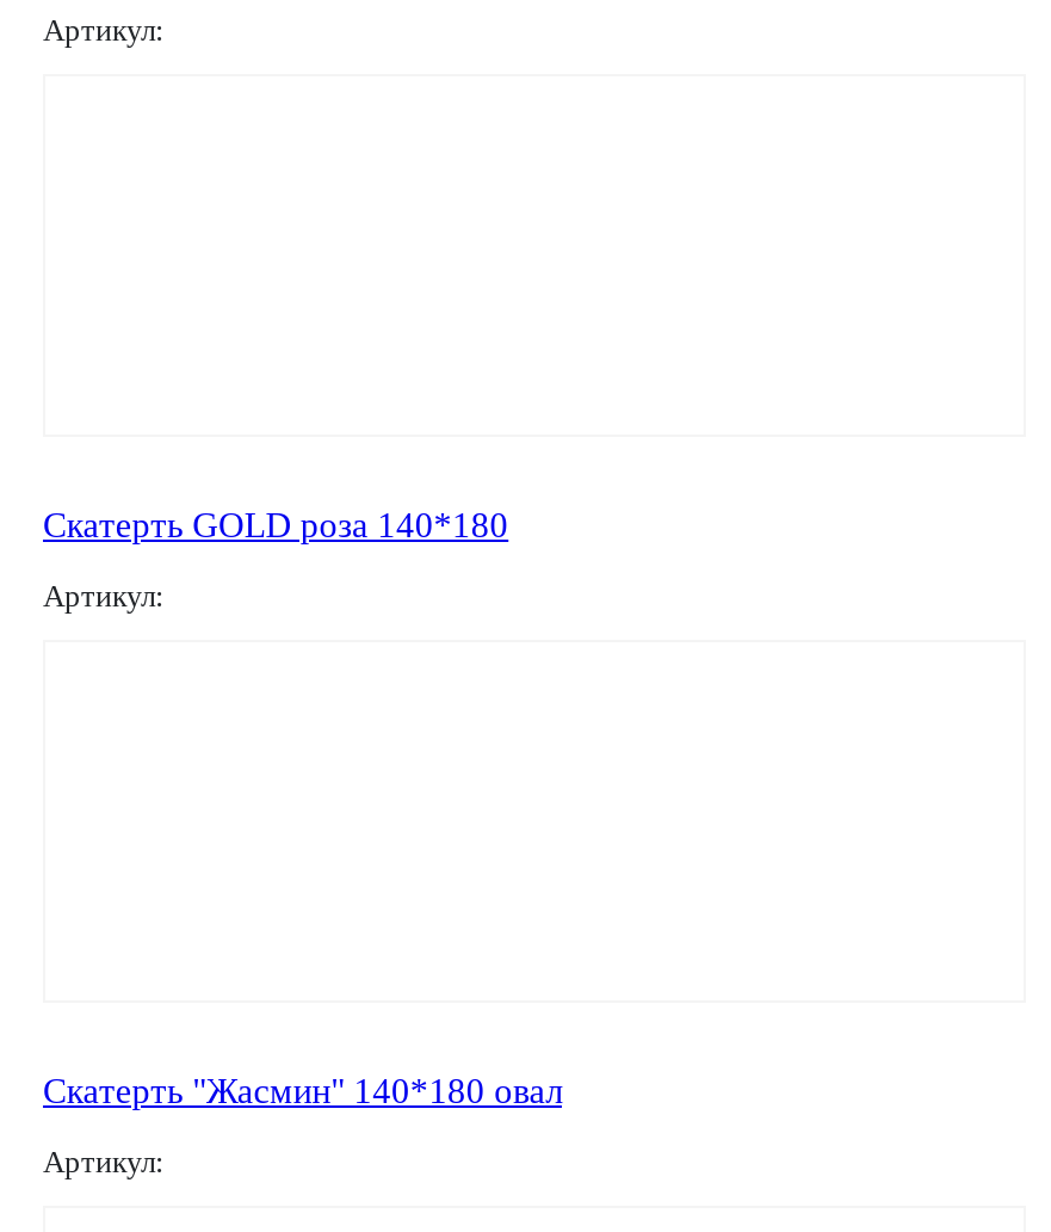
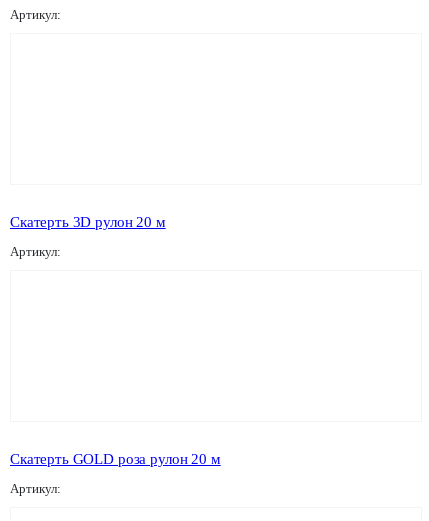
- Скатерть GOLD роза 140*180
+ Скатерть 3D рулон 20 м

- Скатерть "Жасмин" 140*180 овал
+ Скатерть GOLD роза рулон 20 м
